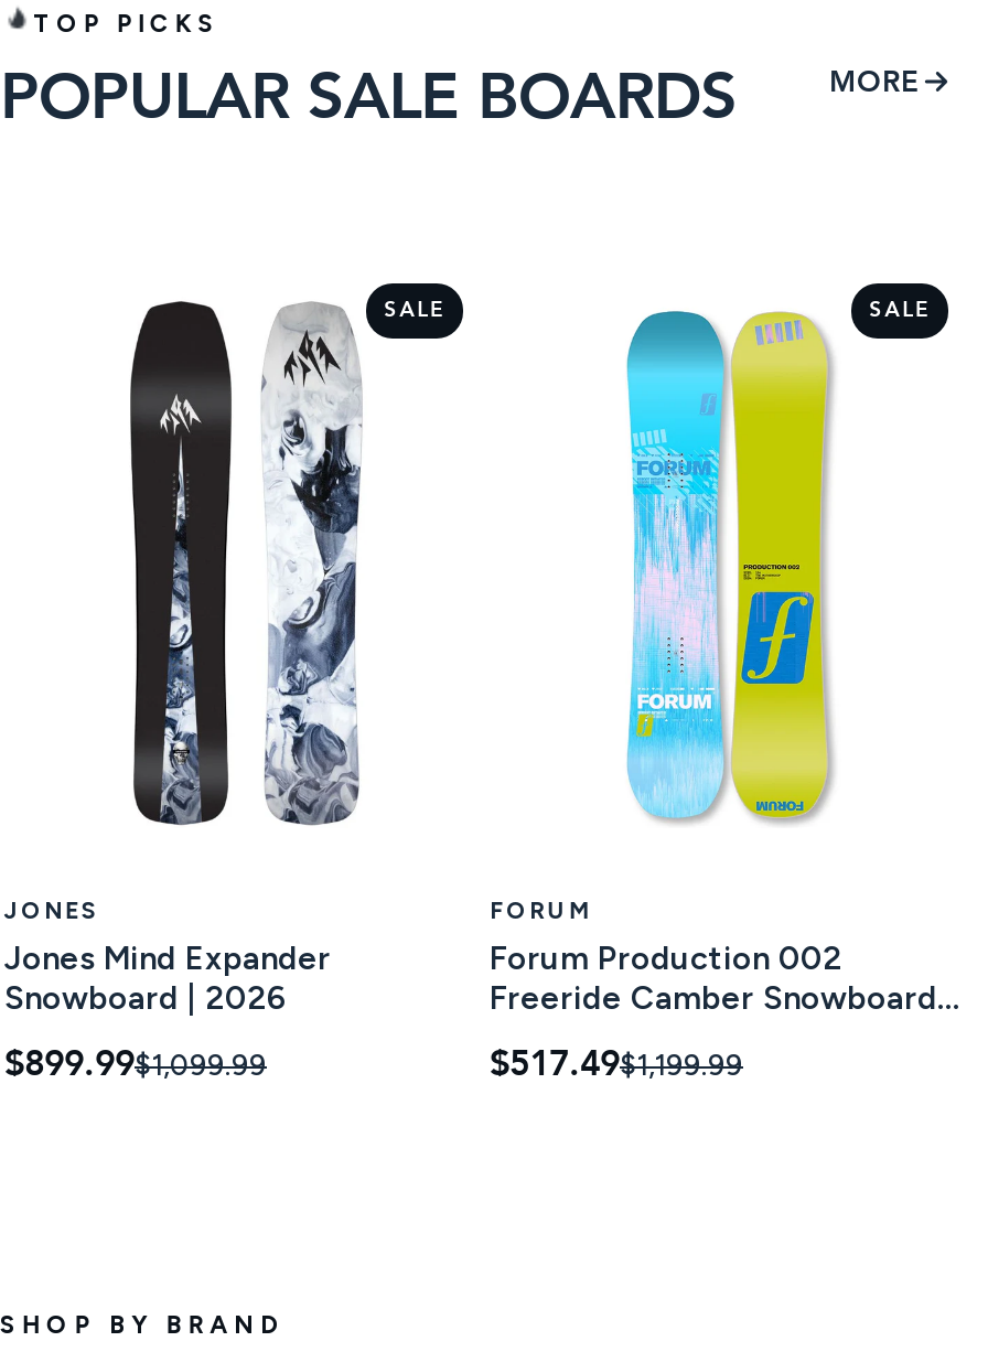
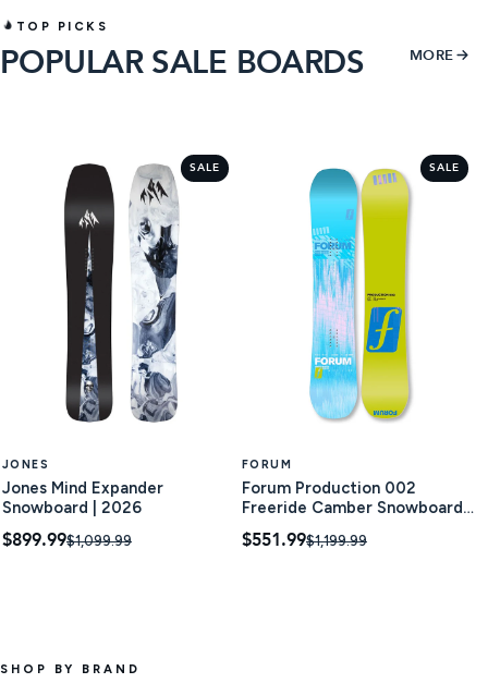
- $517.49$1,199.99
+ $551.99$1,199.99
